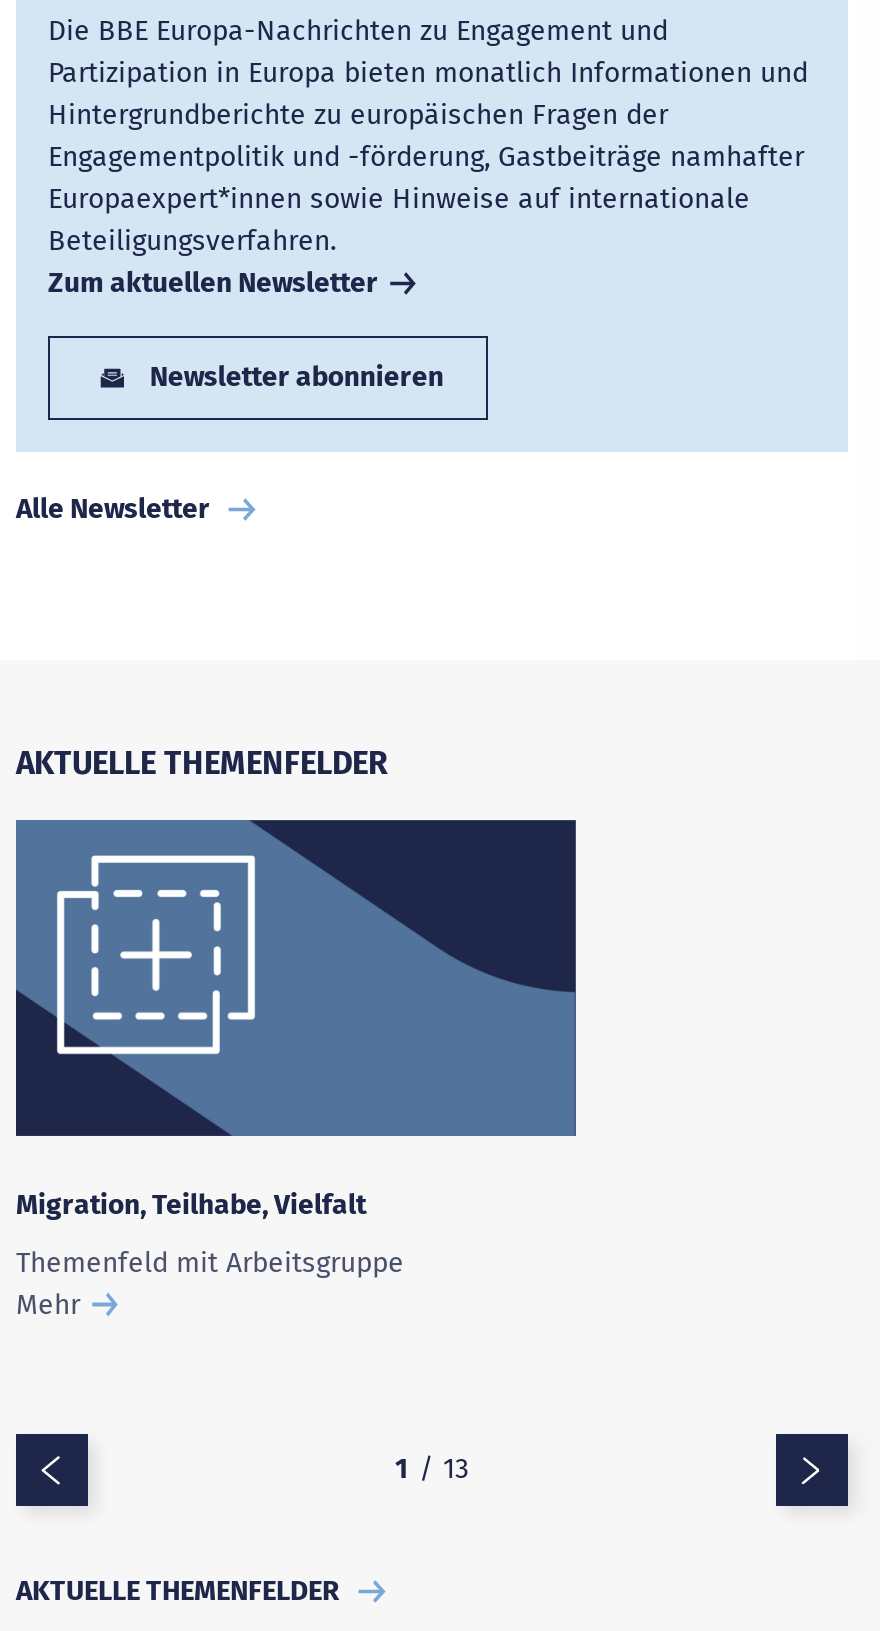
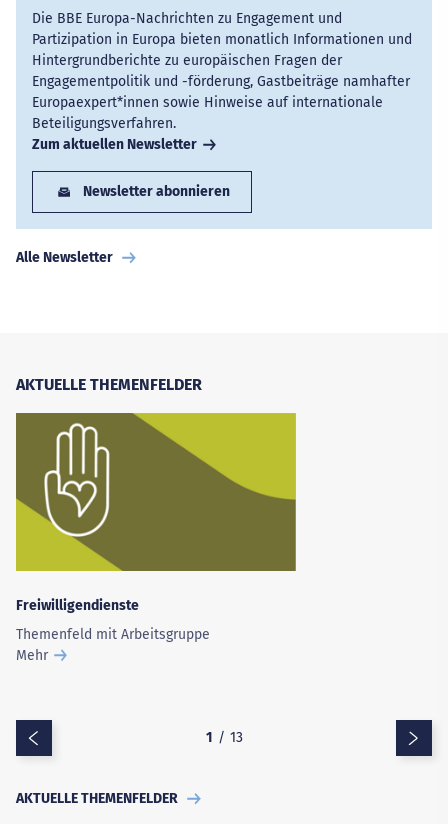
- [image]
- Migration, Teilhabe, Vielfalt
+ [image]
+ Freiwilligendienste
